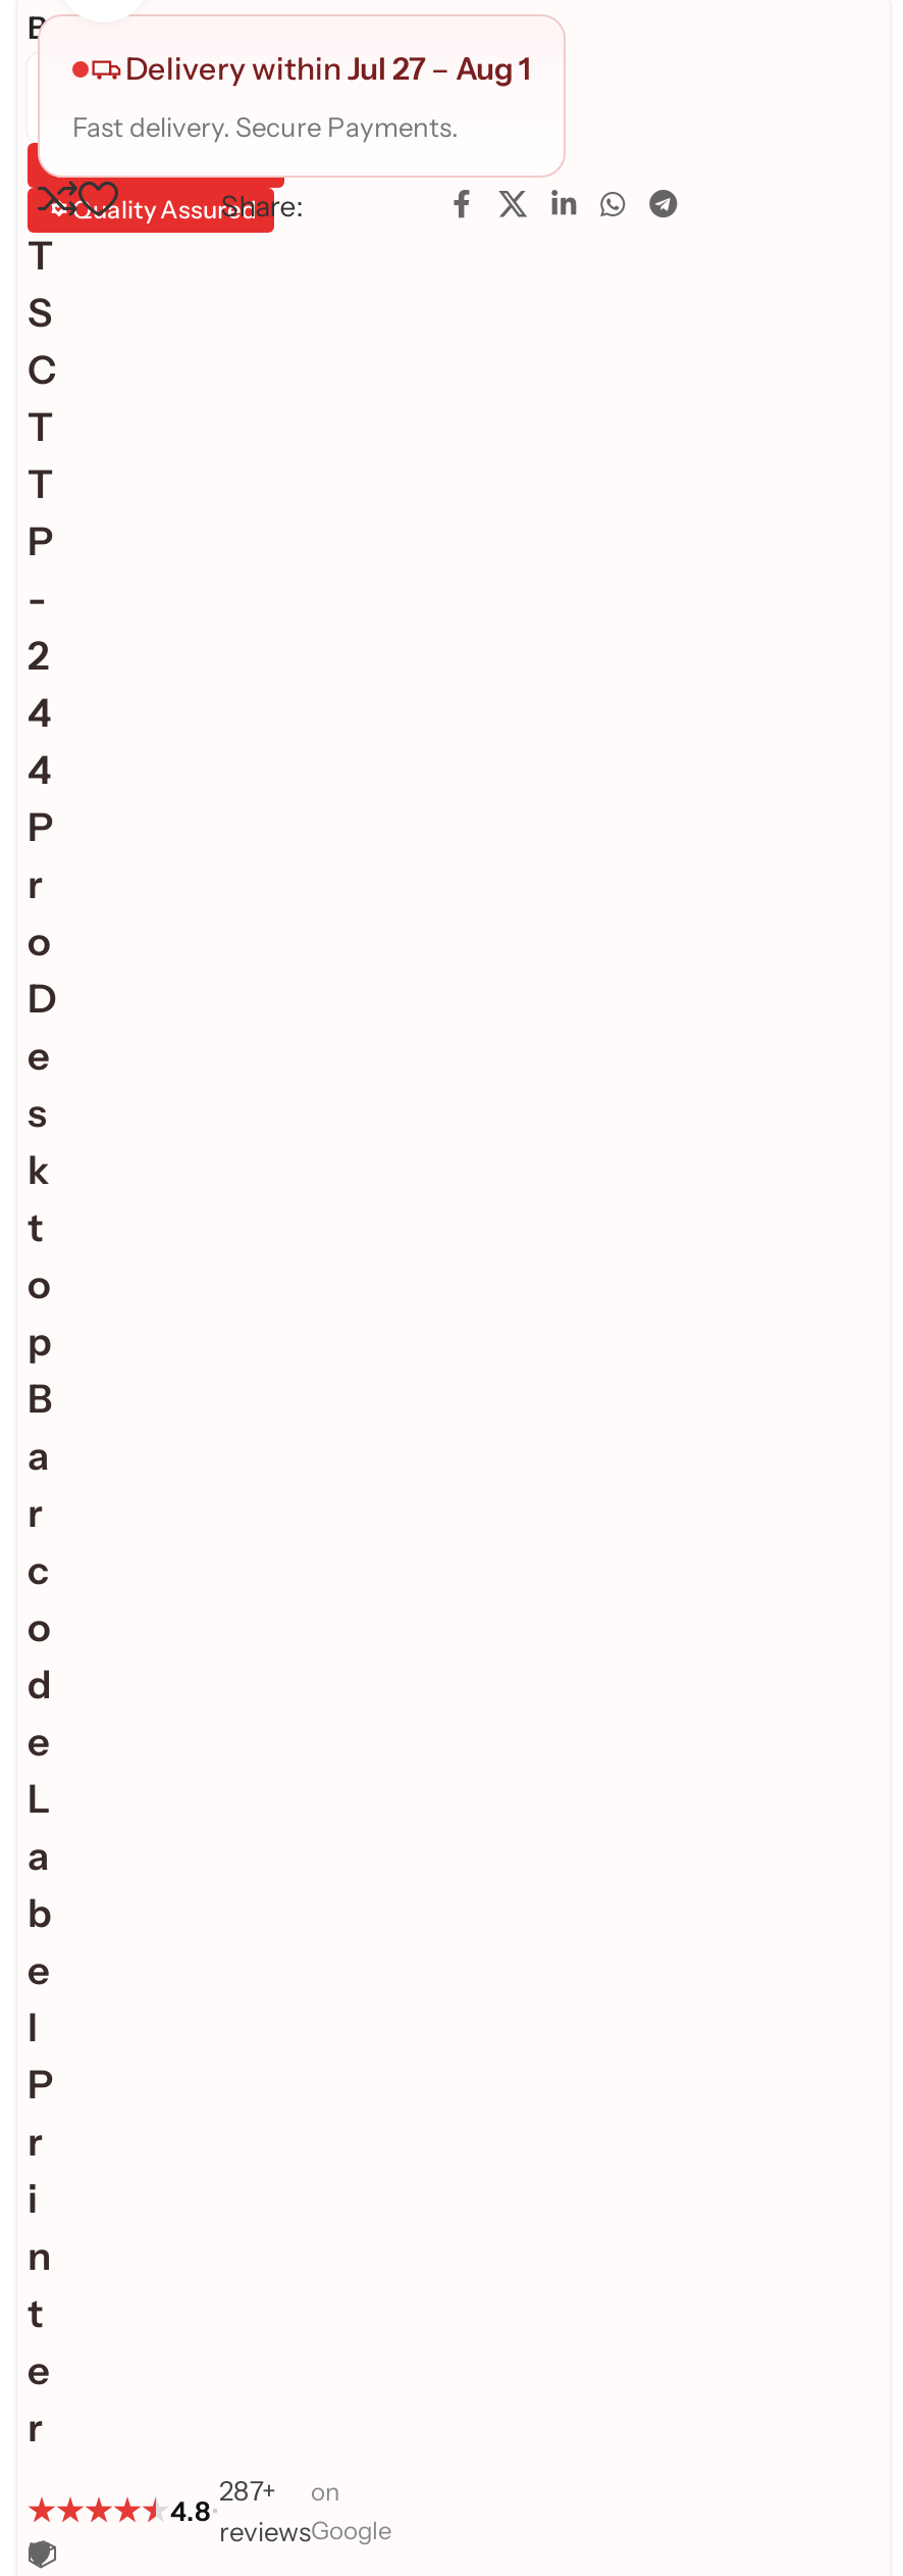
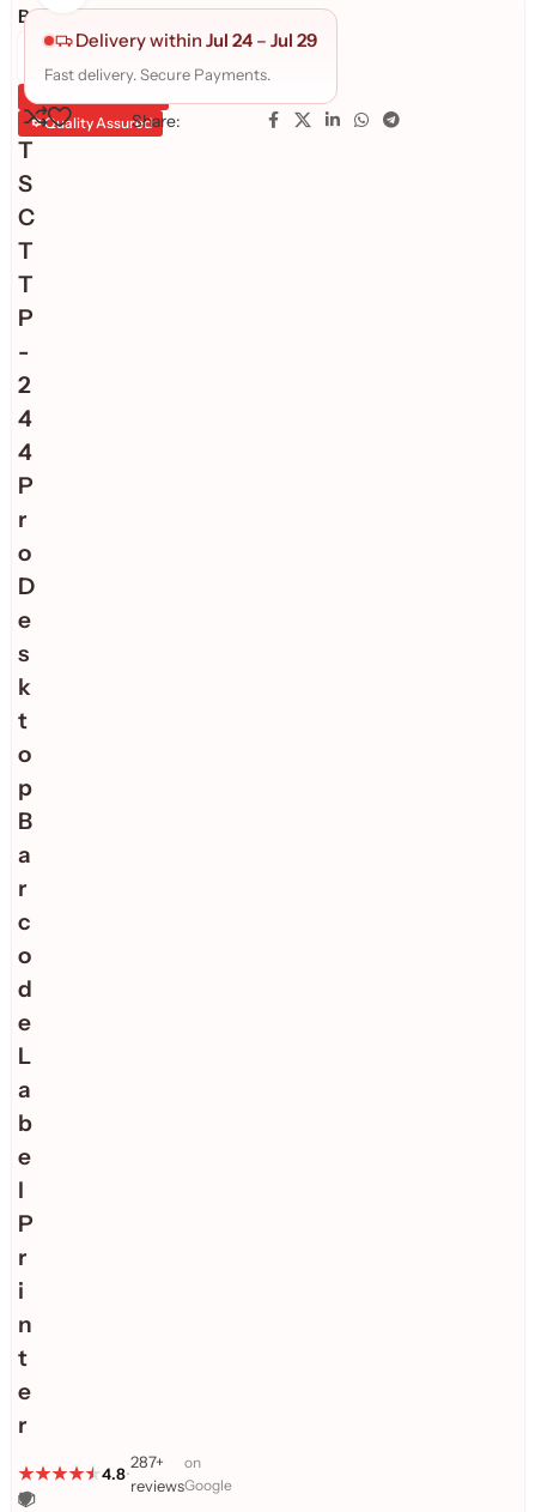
- Delivery within Jul 27 – Aug 1
+ Delivery within Jul 24 – Jul 29
